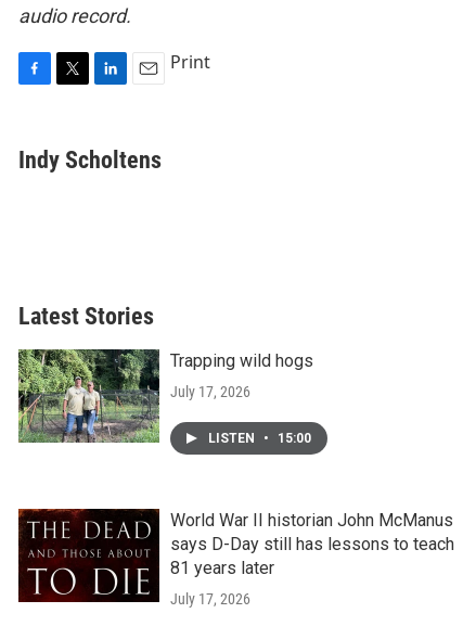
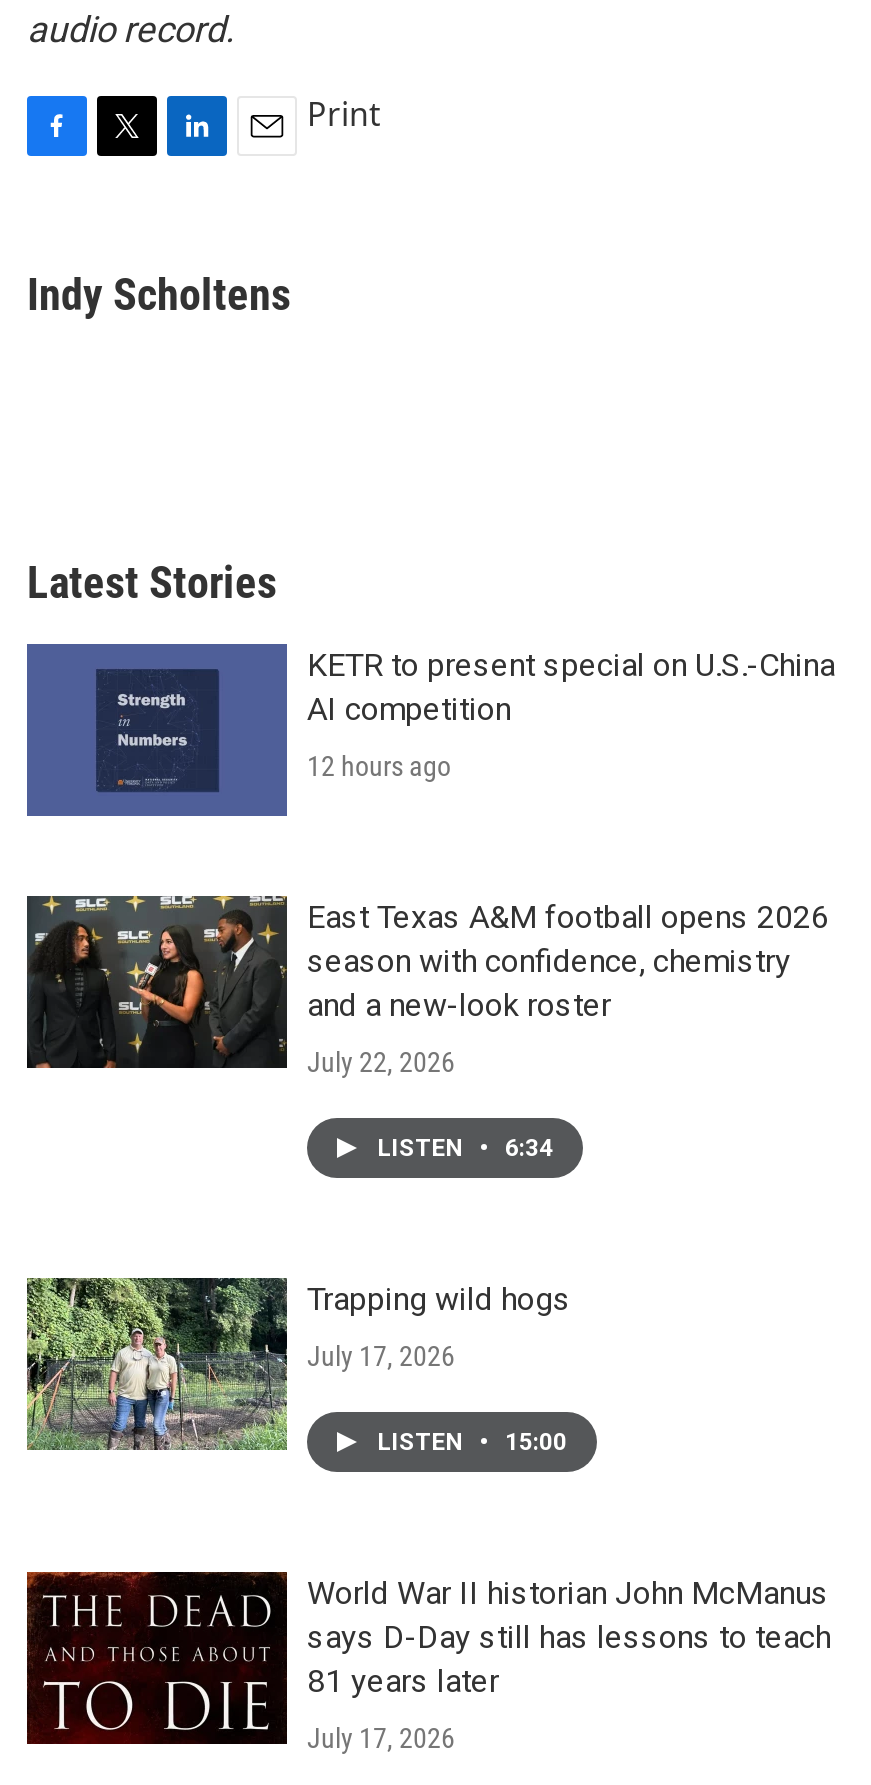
+ [image]
+ KETR to present special on U.S.-China
+ AI competition
+ 12 hours ago

+ [image]
+ East Texas A&M football opens 2026
+ season with confidence, chemistry
+ and a new-look roster
+ July 22, 2026
+ LISTEN • 6:34
